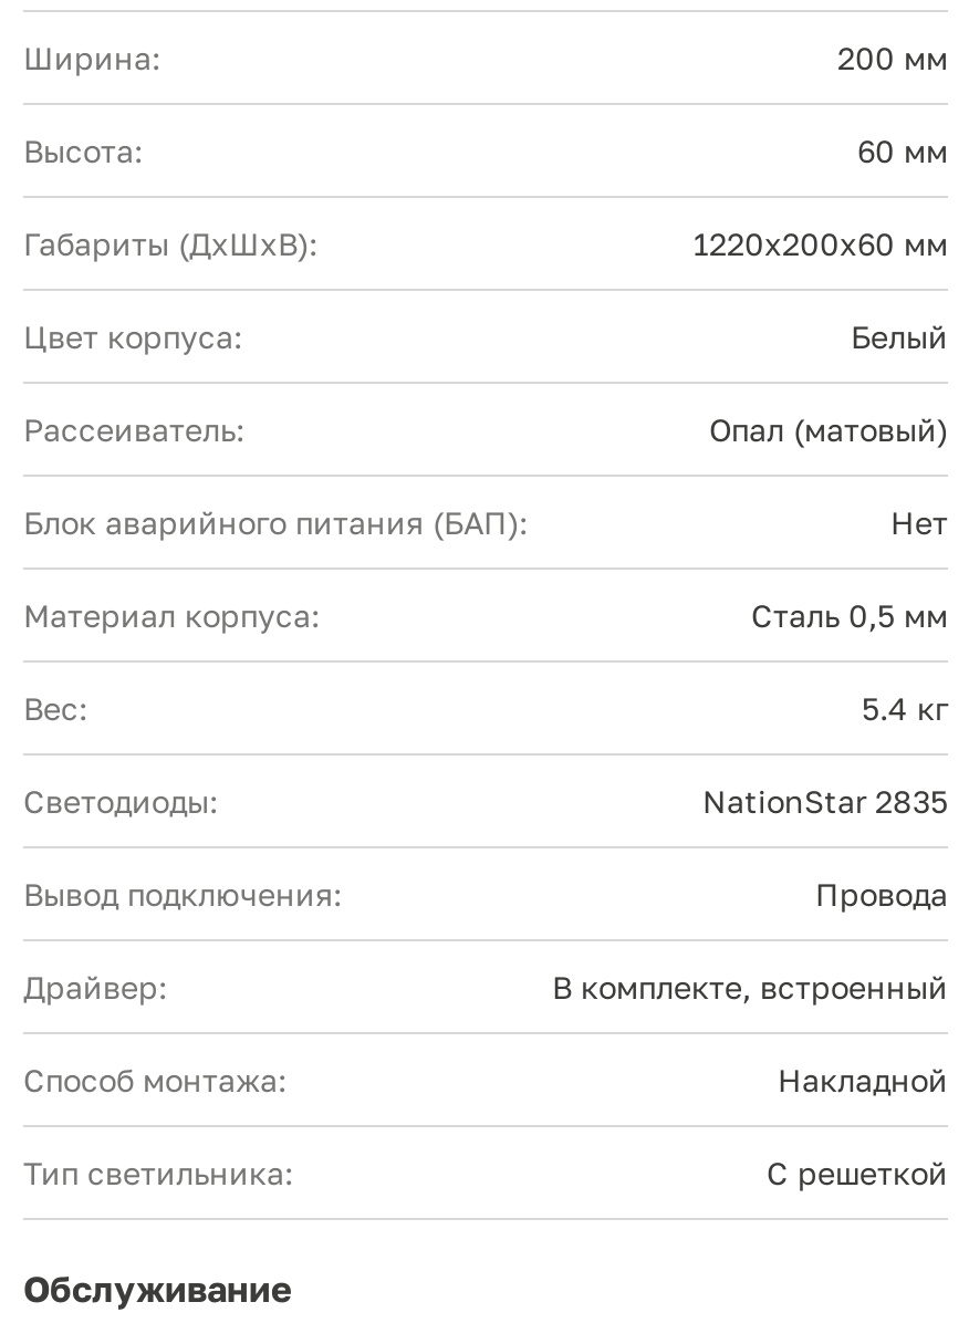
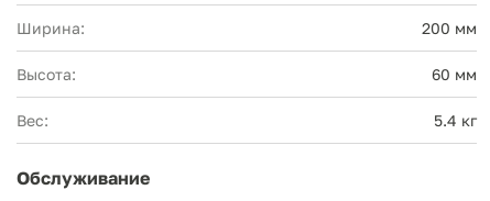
- Габариты (ДхШхВ):
- 1220х200х60 мм
- Цвет корпуса:
- Белый
- Рассеиватель:
- Опал (матовый)
- Блок аварийного питания (БАП):
- Нет
- Материал корпуса:
- Сталь 0,5 мм

- Светодиоды:
- NationStar 2835
- Вывод подключения:
- Провода
- Драйвер:
- В комплекте, встроенный
- Способ монтажа:
- Накладной
- Тип светильника:
- С решеткой
